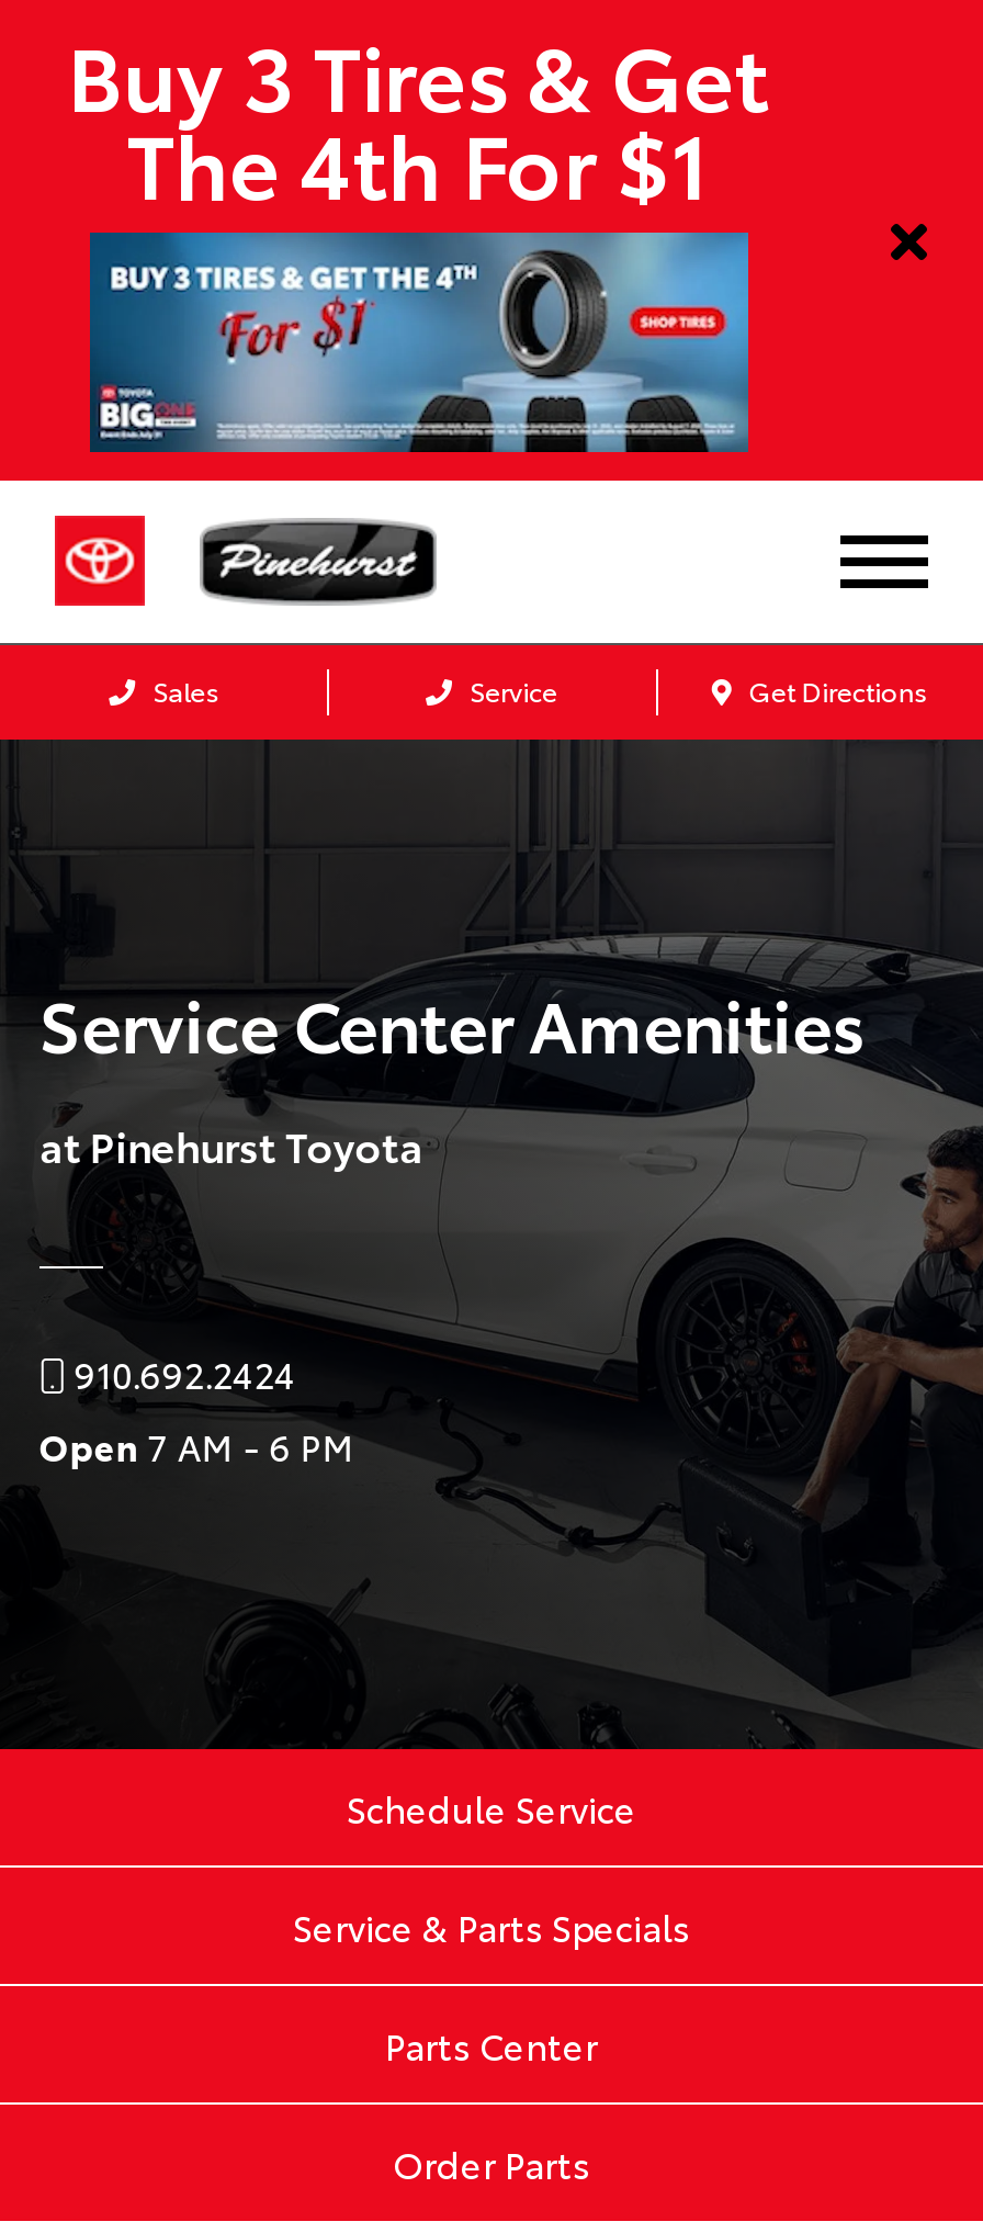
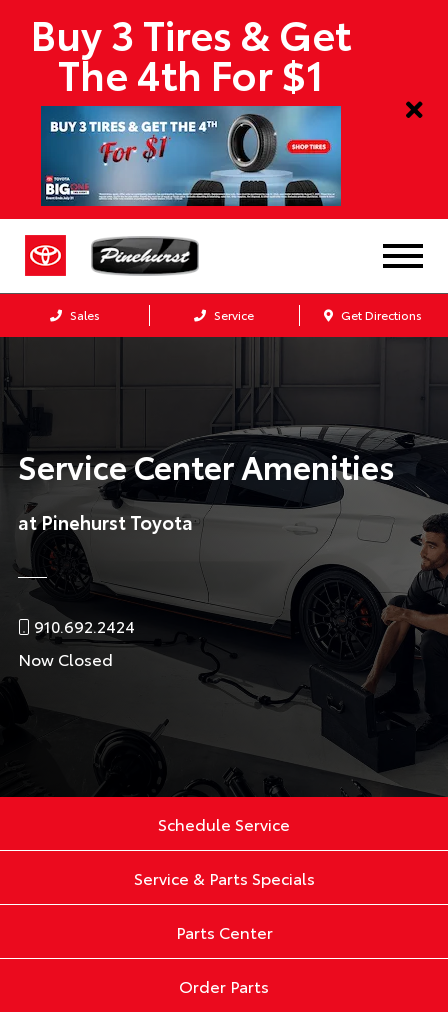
- Open 7 AM - 6 PM
+ Now Closed
